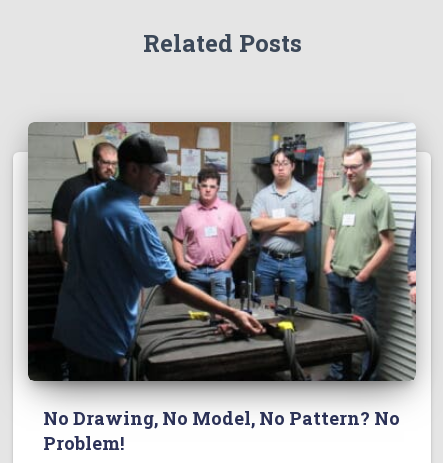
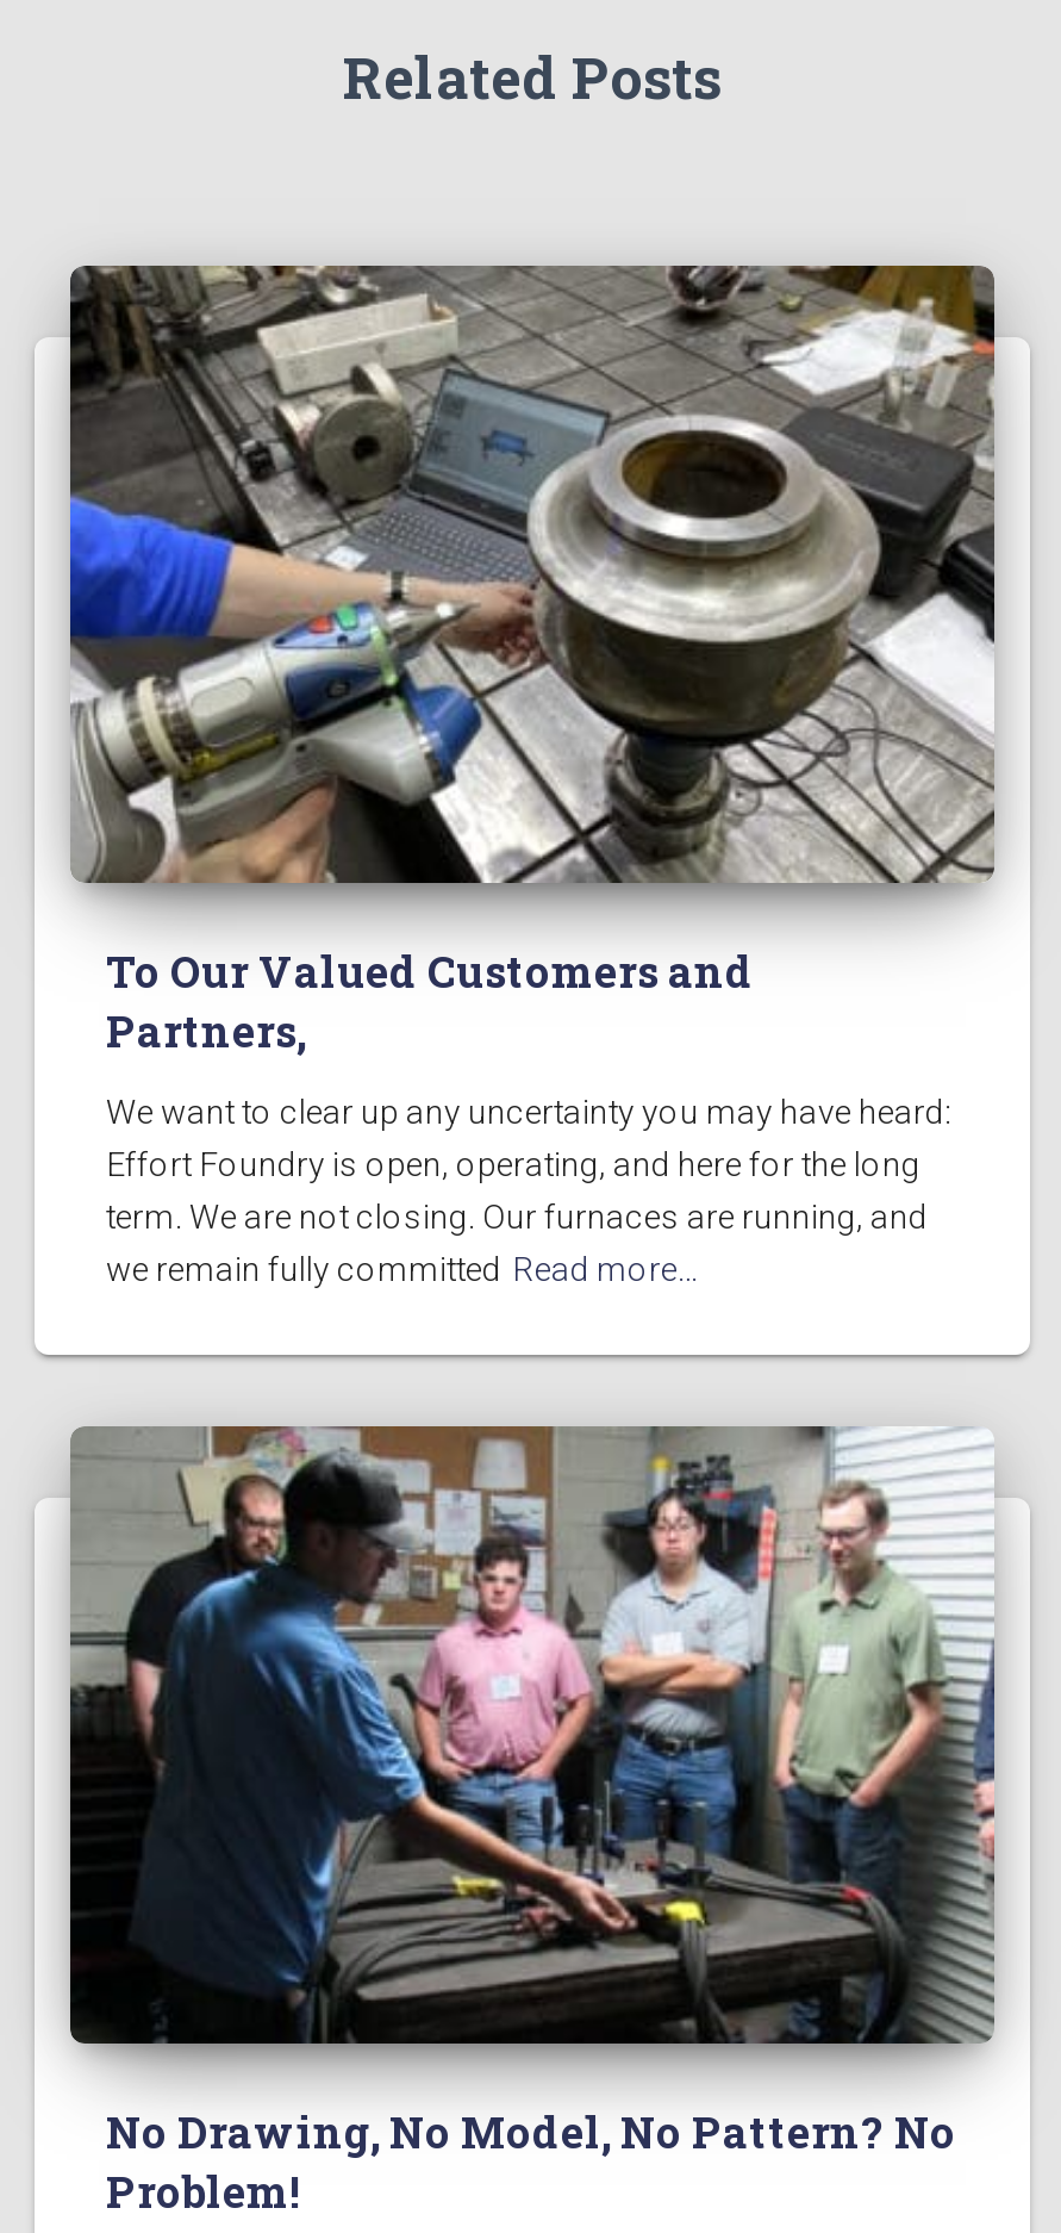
+ [image]
+ To Our Valued Customers and
+ Partners,
+ We want to clear up any uncertainty you may have heard:
+ Effort Foundry is open, operating, and here for the long
+ term. We are not closing. Our furnaces are running, and
+ we remain fully committed Read more…
